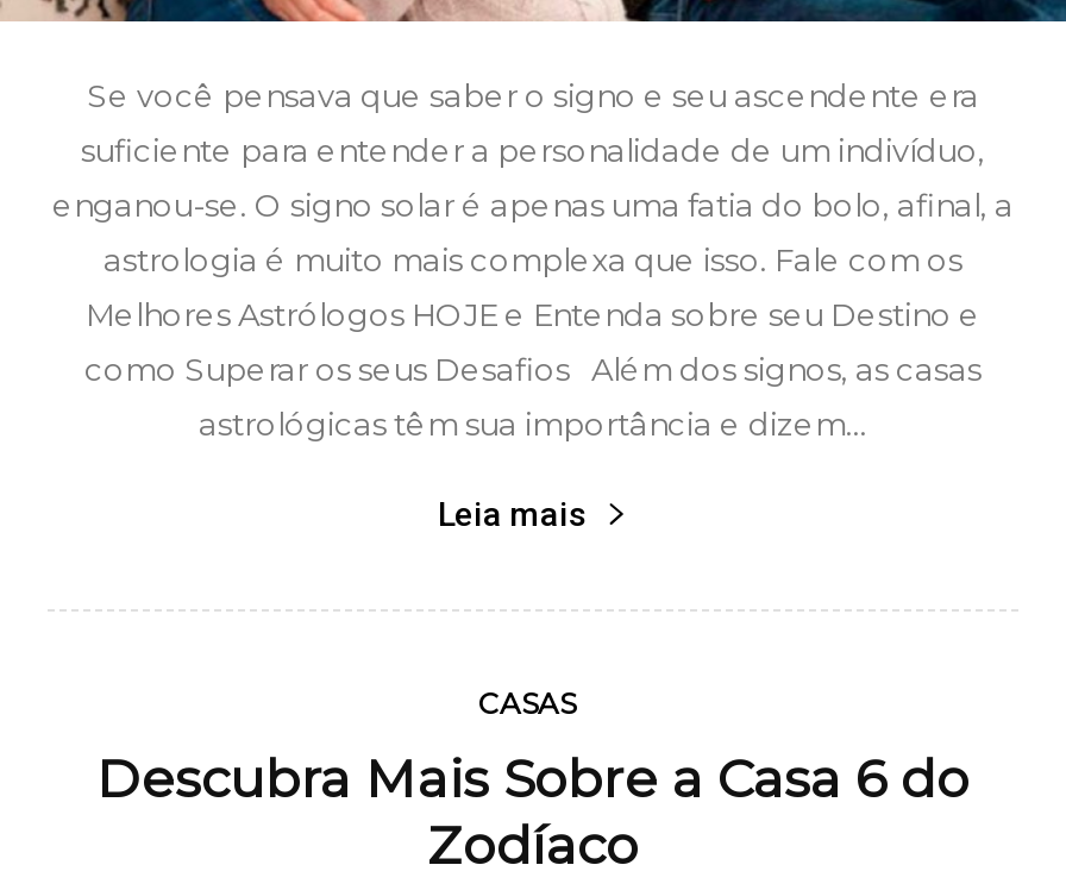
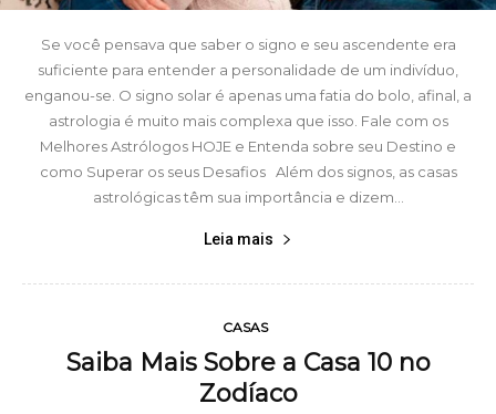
- Descubra Mais Sobre a Casa 6 do
+ Saiba Mais Sobre a Casa 10 no
